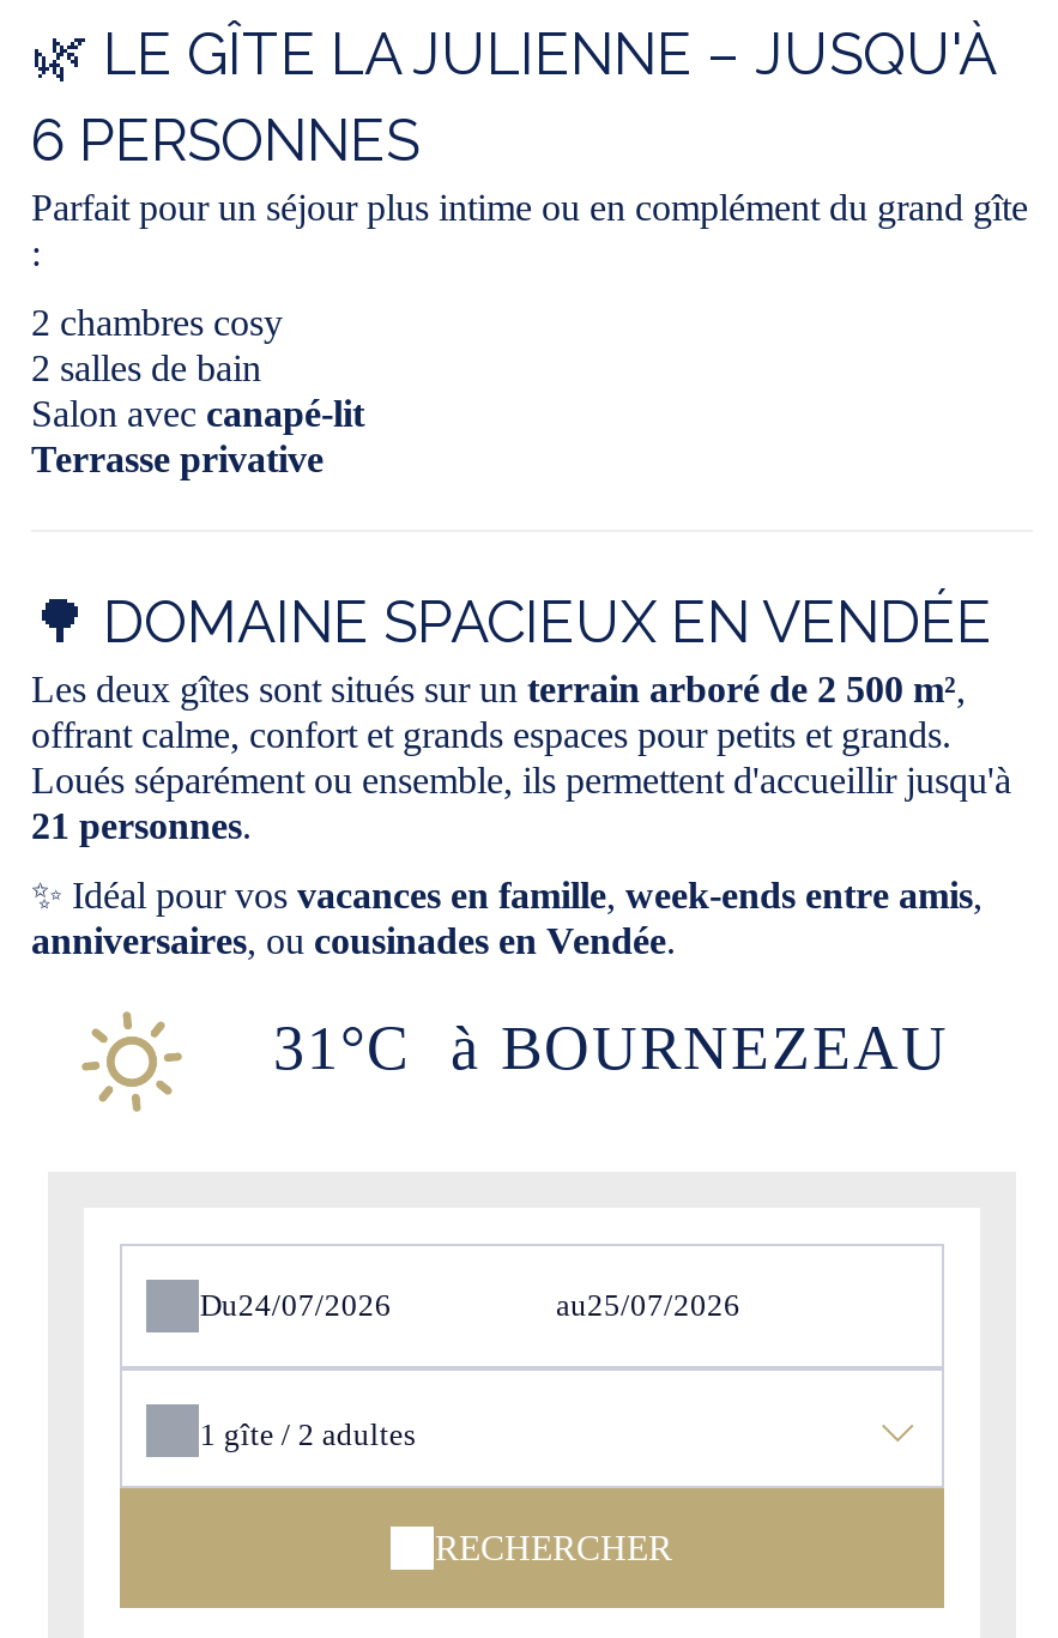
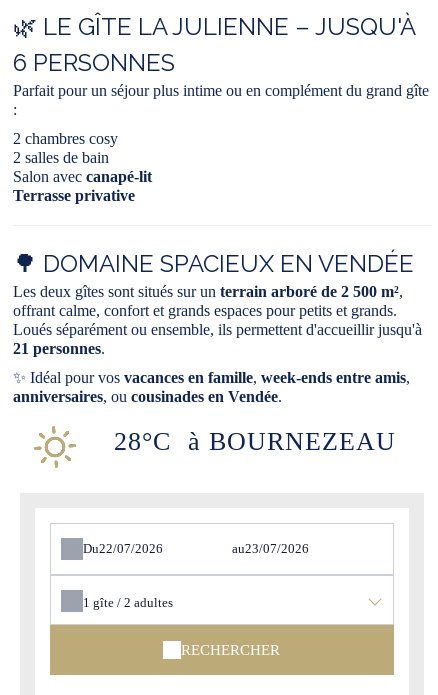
- 31°C à BOURNEZEAU
+ 28°C à BOURNEZEAU
